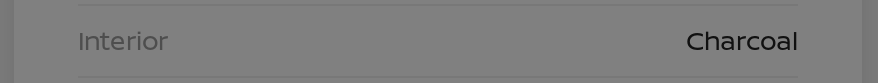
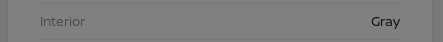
- Charcoal
+ Gray
